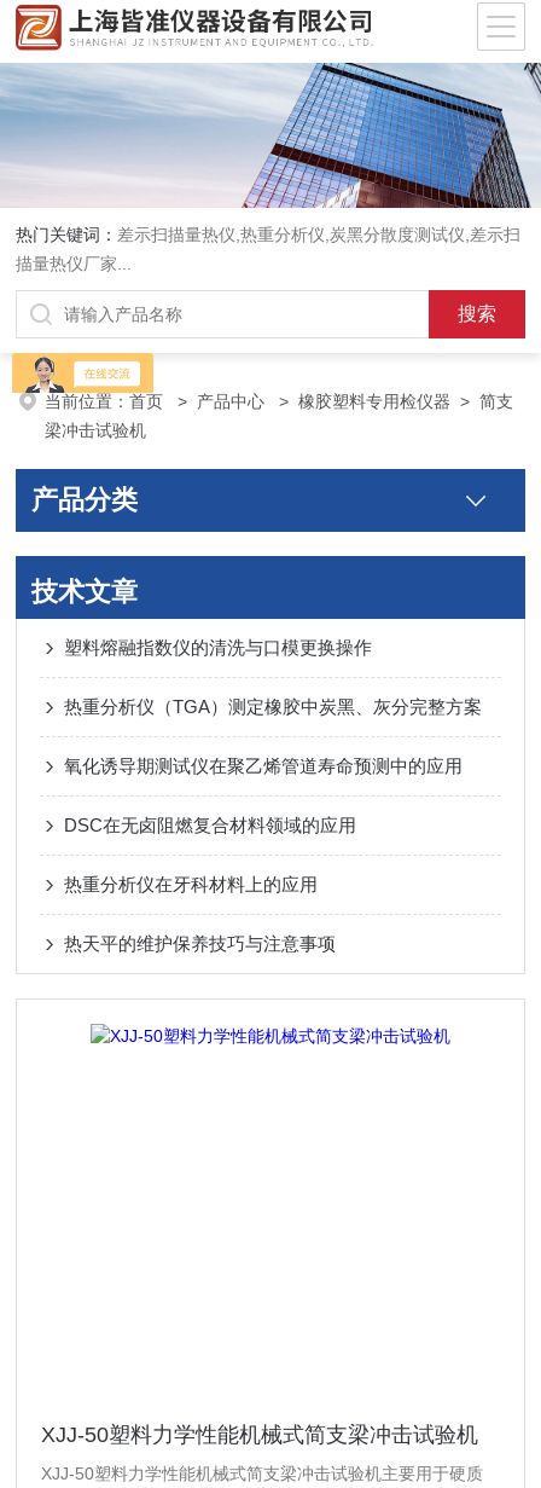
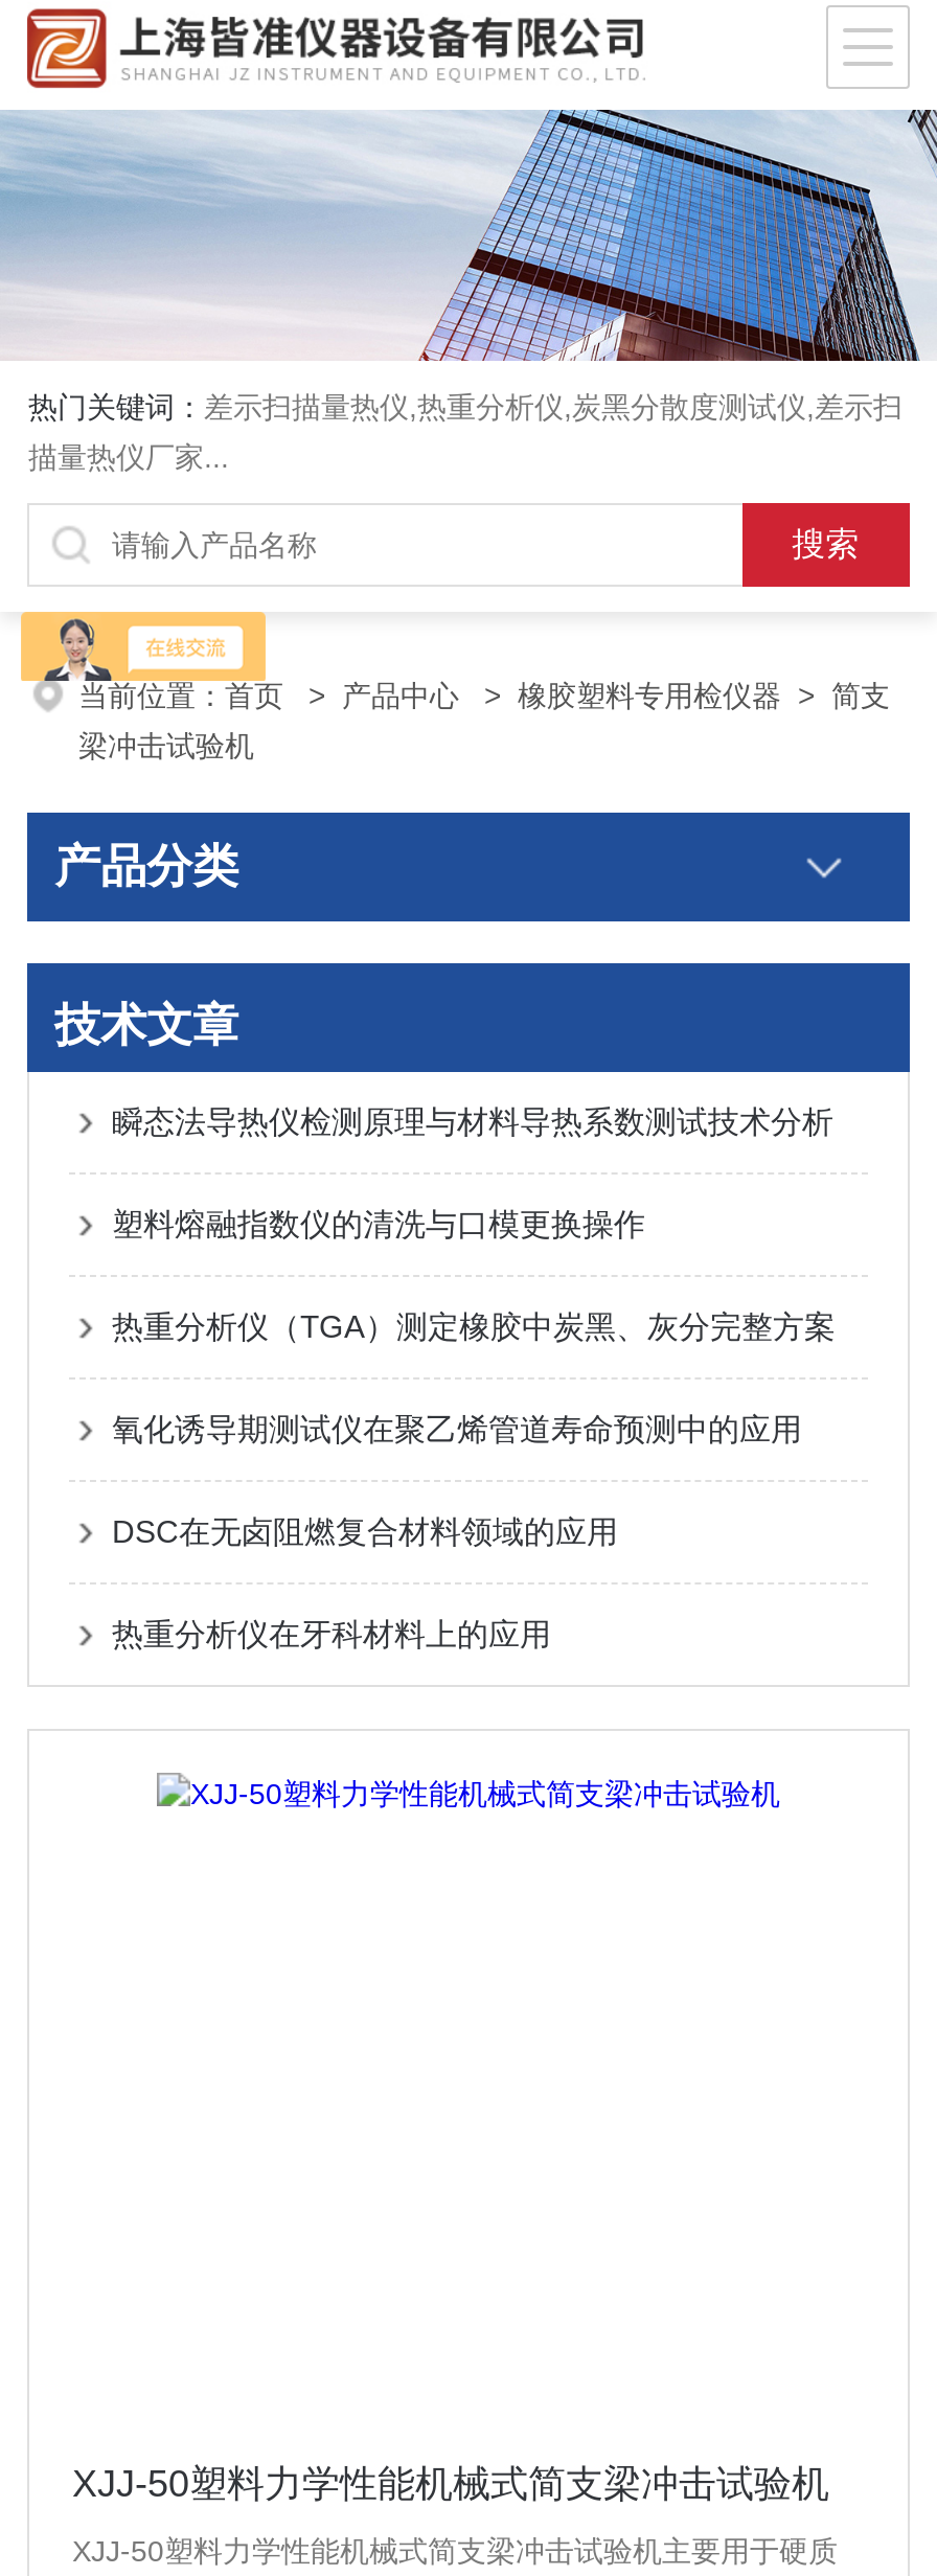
+ 瞬态法导热仪检测原理与材料导热系数测试技术分析

moved down: 塑料熔融指数仪的清洗与口模更换操作 | 热重分析仪（TGA）测定橡胶中炭黑、灰分完整方案 | 氧化诱导期测试仪在聚乙烯管道寿命预测中的应用 | DSC在无卤阻燃复合材料领域的应用 | 热重分析仪在牙科材料上的应用

- 热天平的维护保养技巧与注意事项
